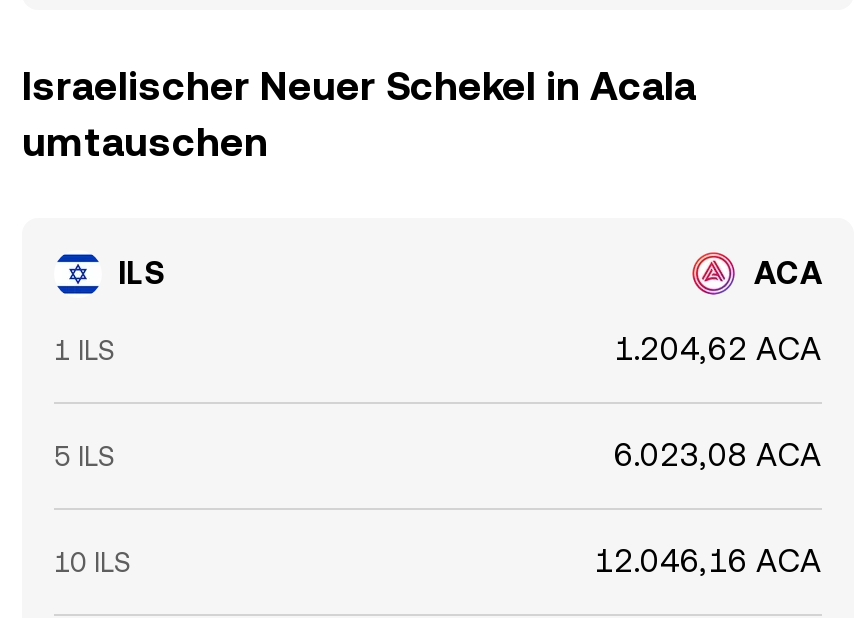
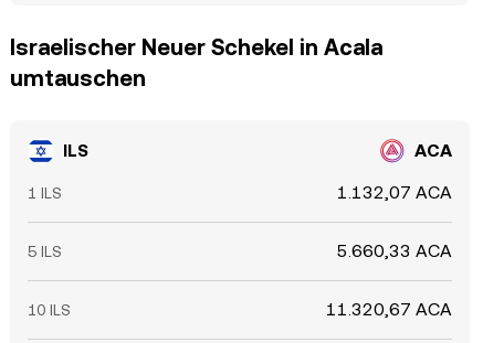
- 1.204,62 ACA
+ 1.132,07 ACA

- 6.023,08 ACA
+ 5.660,33 ACA

- 12.046,16 ACA
+ 11.320,67 ACA
